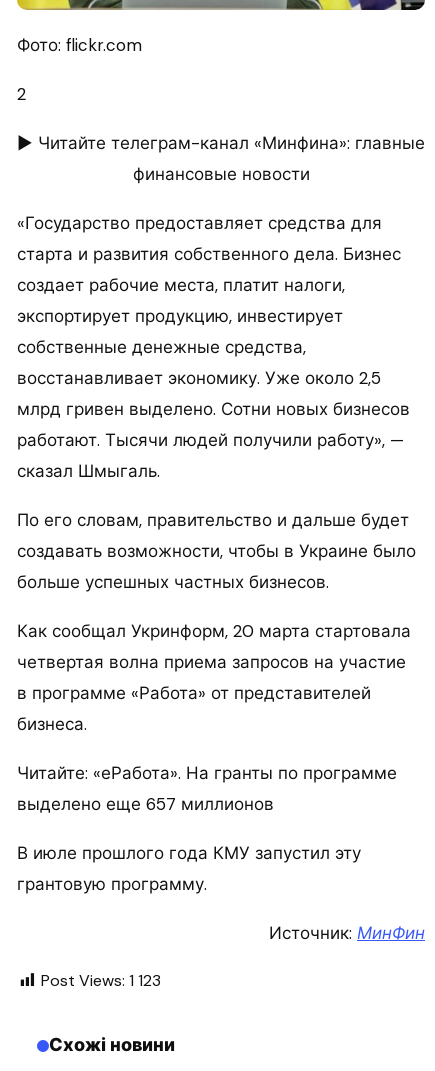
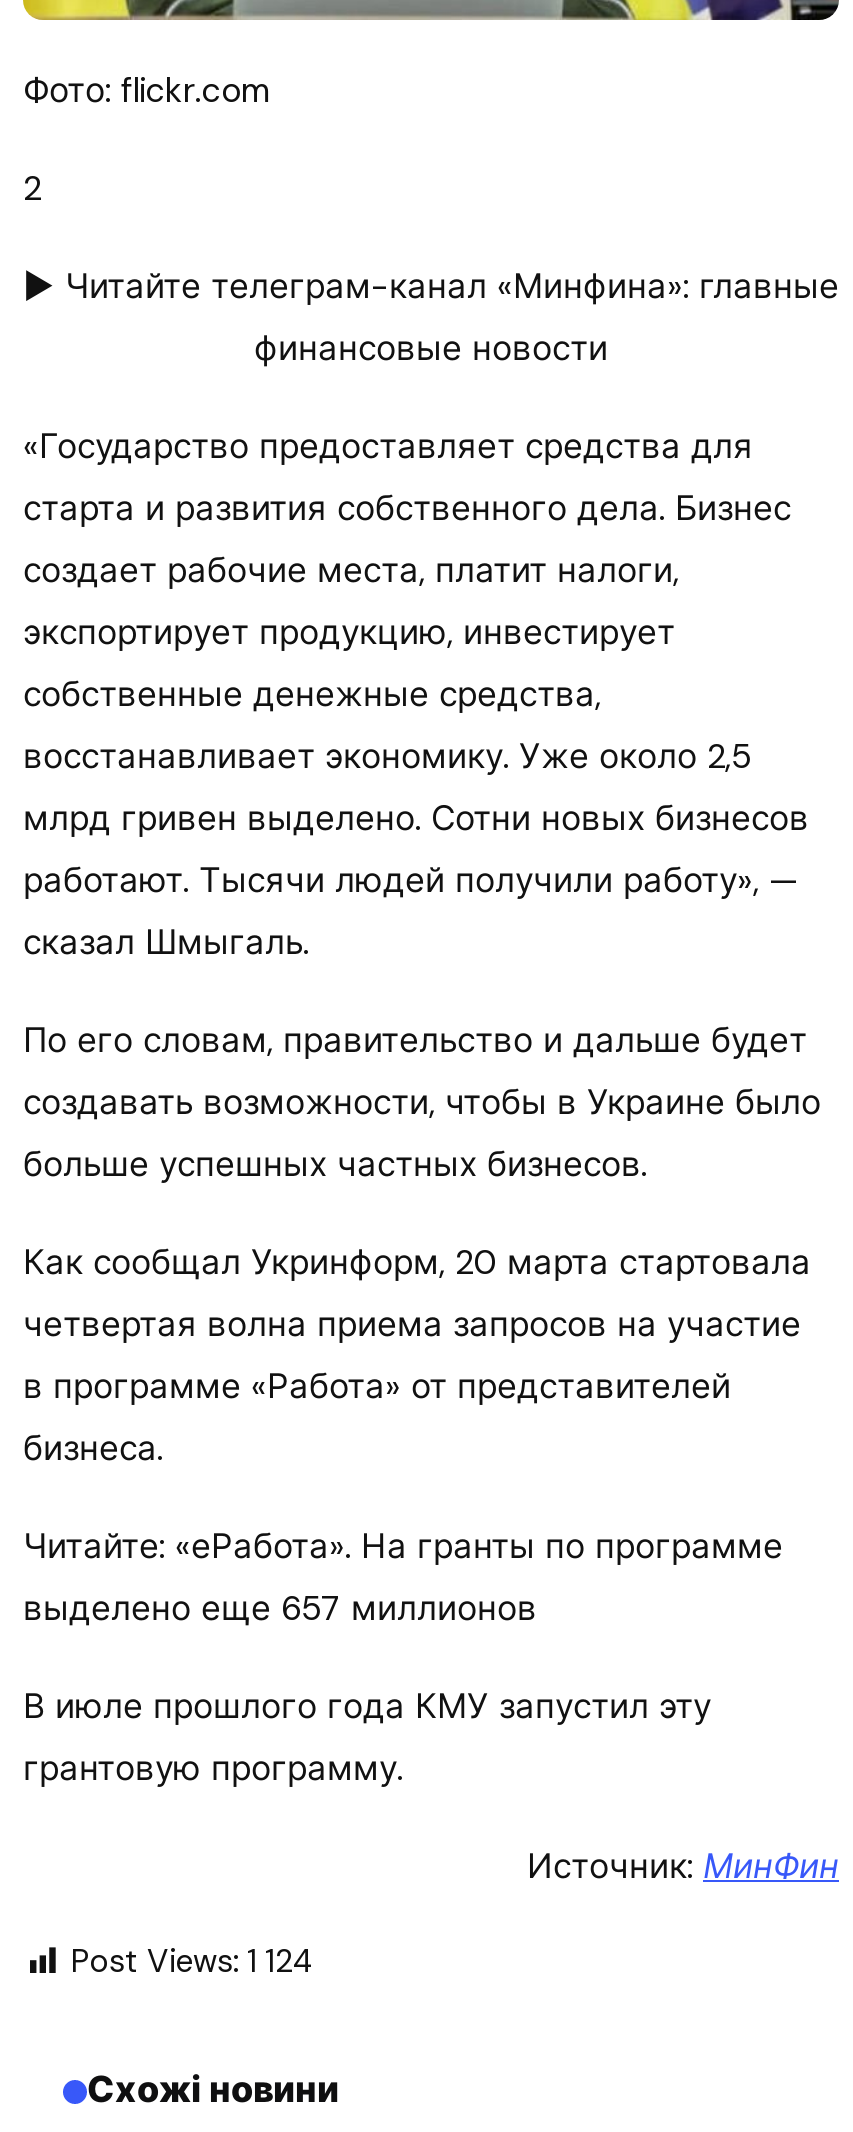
- Post Views: 1 123
+ Post Views: 1 124
